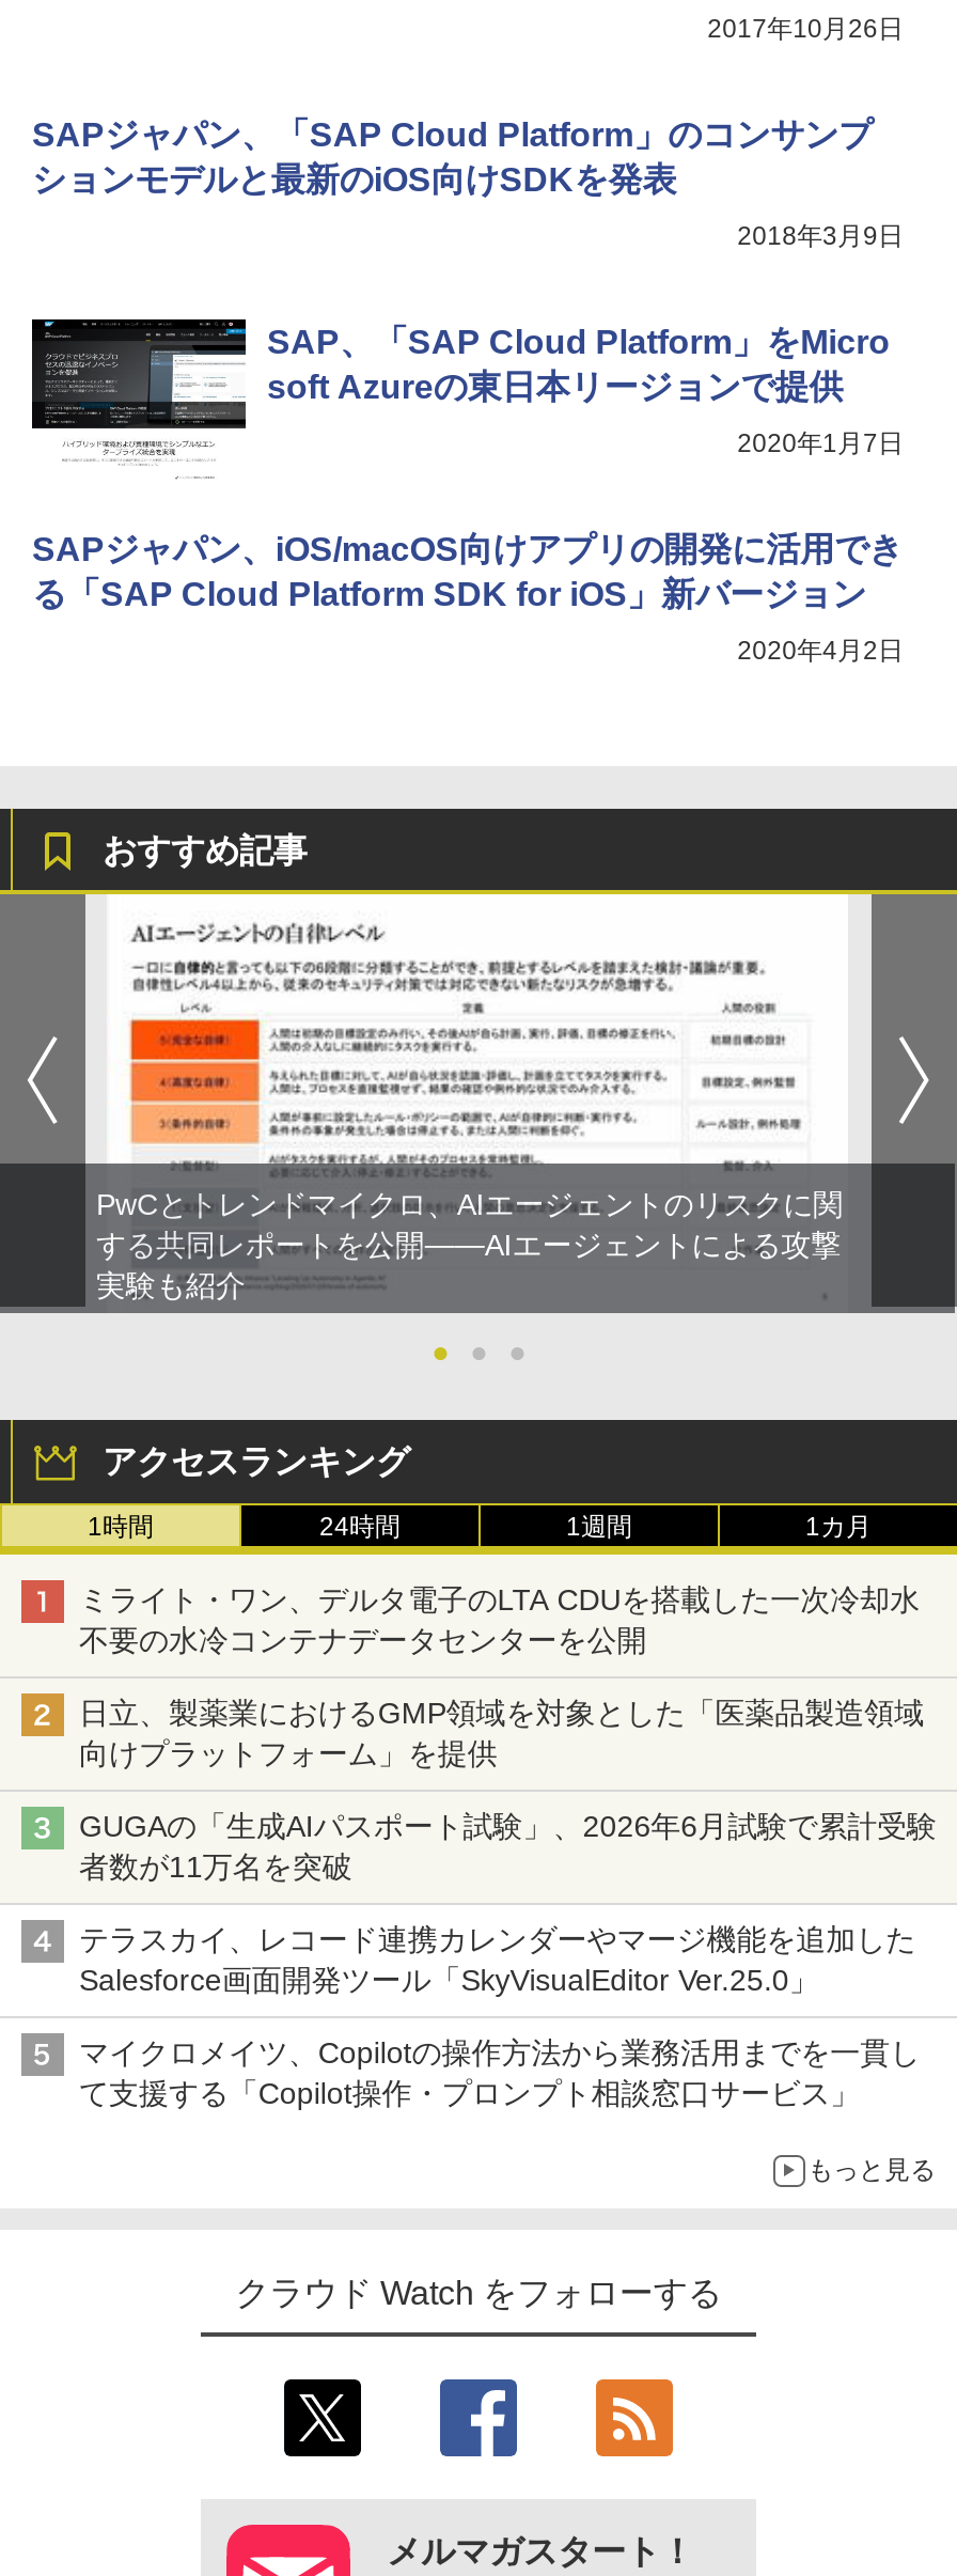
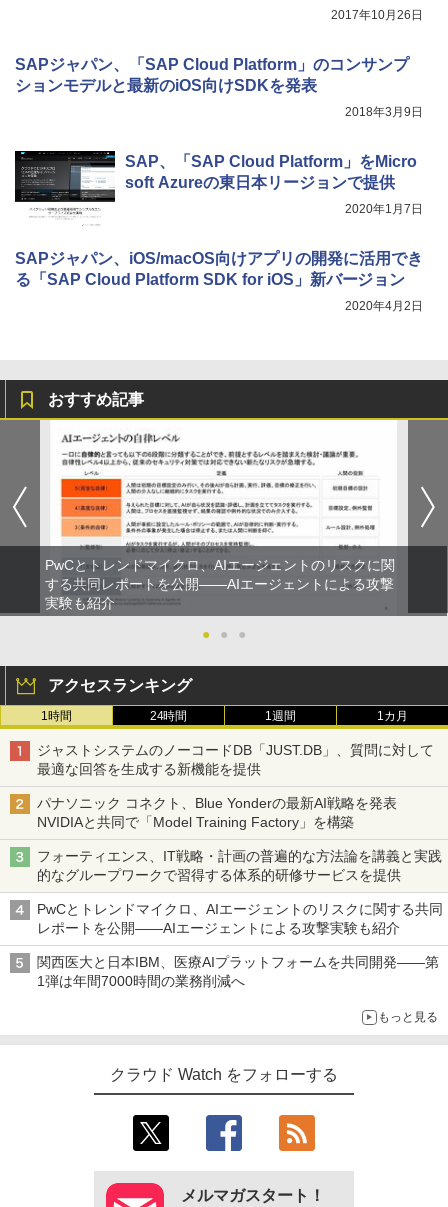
- ミライト・ワン、デルタ電子のLTA CDUを搭載した一次冷却水
- 不要の水冷コンテナデータセンターを公開
+ ジャストシステムのノーコードDB「JUST.DB」、質問に対して
+ 最適な回答を生成する新機能を提供

- 日立、製薬業におけるGMP領域を対象とした「医薬品製造領域
- 向けプラットフォーム」を提供
+ パナソニック コネクト、Blue Yonderの最新AI戦略を発表
+ NVIDIAと共同で「Model Training Factory」を構築

- GUGAの「生成AIパスポート試験」、2026年6月試験で累計受験
- 者数が11万名を突破
+ フォーティエンス、IT戦略・計画の普遍的な方法論を講義と実践
+ 的なグループワークで習得する体系的研修サービスを提供

- テラスカイ、レコード連携カレンダーやマージ機能を追加した
- Salesforce画面開発ツール「SkyVisualEditor Ver.25.0」
+ PwCとトレンドマイクロ、AIエージェントのリスクに関する共同
+ レポートを公開――AIエージェントによる攻撃実験も紹介

- マイクロメイツ、Copilotの操作方法から業務活用までを一貫し
- て支援する「Copilot操作・プロンプト相談窓口サービス」
+ 関西医大と日本IBM、医療AIプラットフォームを共同開発――第
+ 1弾は年間7000時間の業務削減へ
